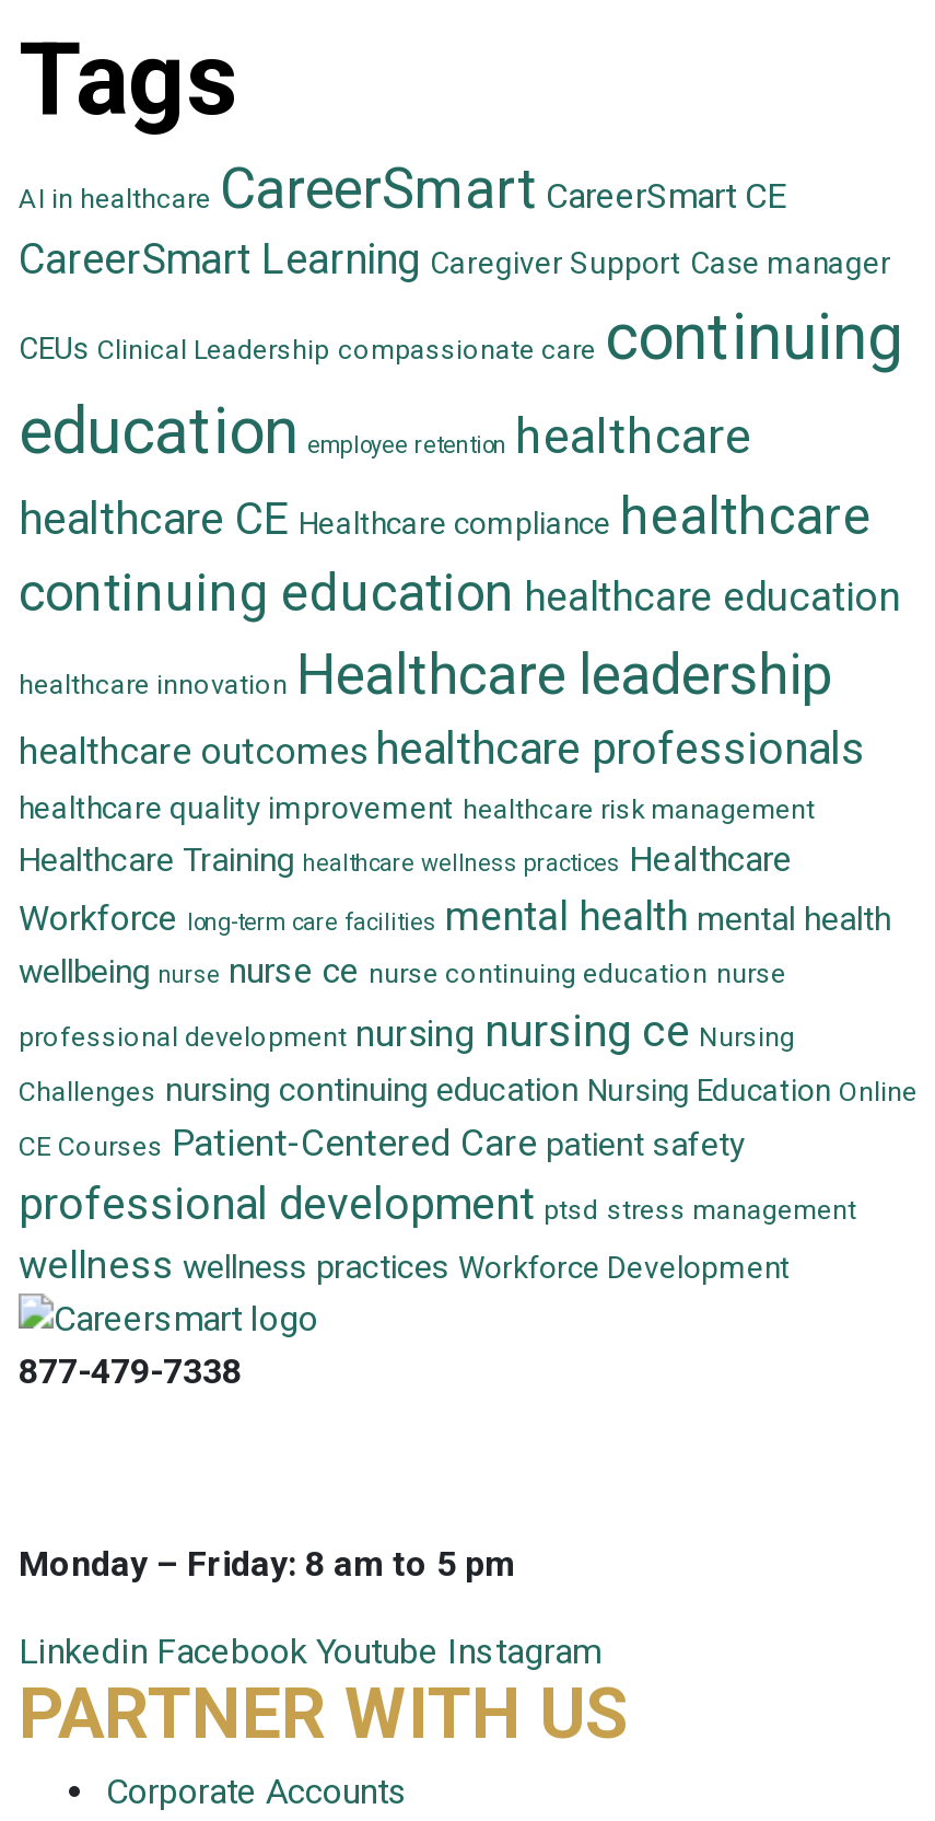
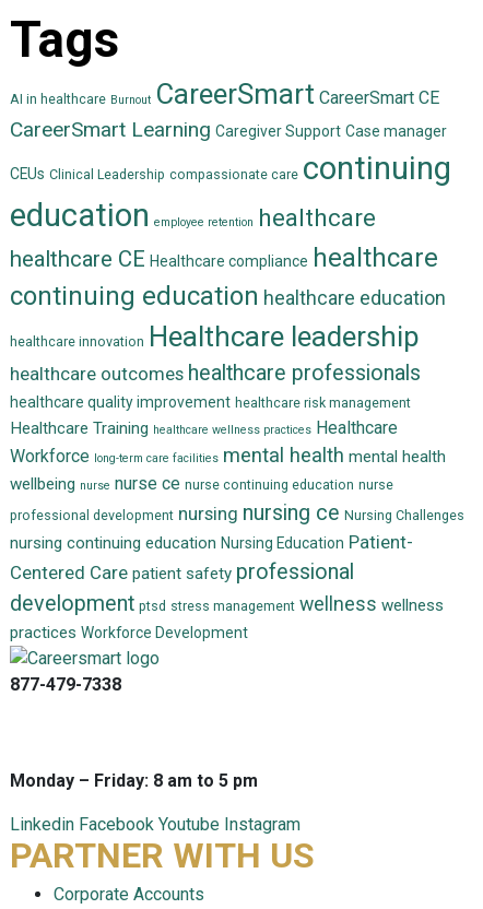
- AI in healthcare CareerSmart CareerSmart CE
+ AI in healthcare Burnout CareerSmart CareerSmart CE

- professional development nursing nursing ce Nursing
- Challenges nursing continuing education Nursing Education Online
- CE Courses Patient-Centered Care patient safety
- professional development ptsd stress management
- wellness wellness practices Workforce Development
+ professional development nursing nursing ce Nursing Challenges
+ nursing continuing education Nursing Education Patient-
+ Centered Care patient safety professional
+ development ptsd stress management wellness wellness
+ practices Workforce Development
